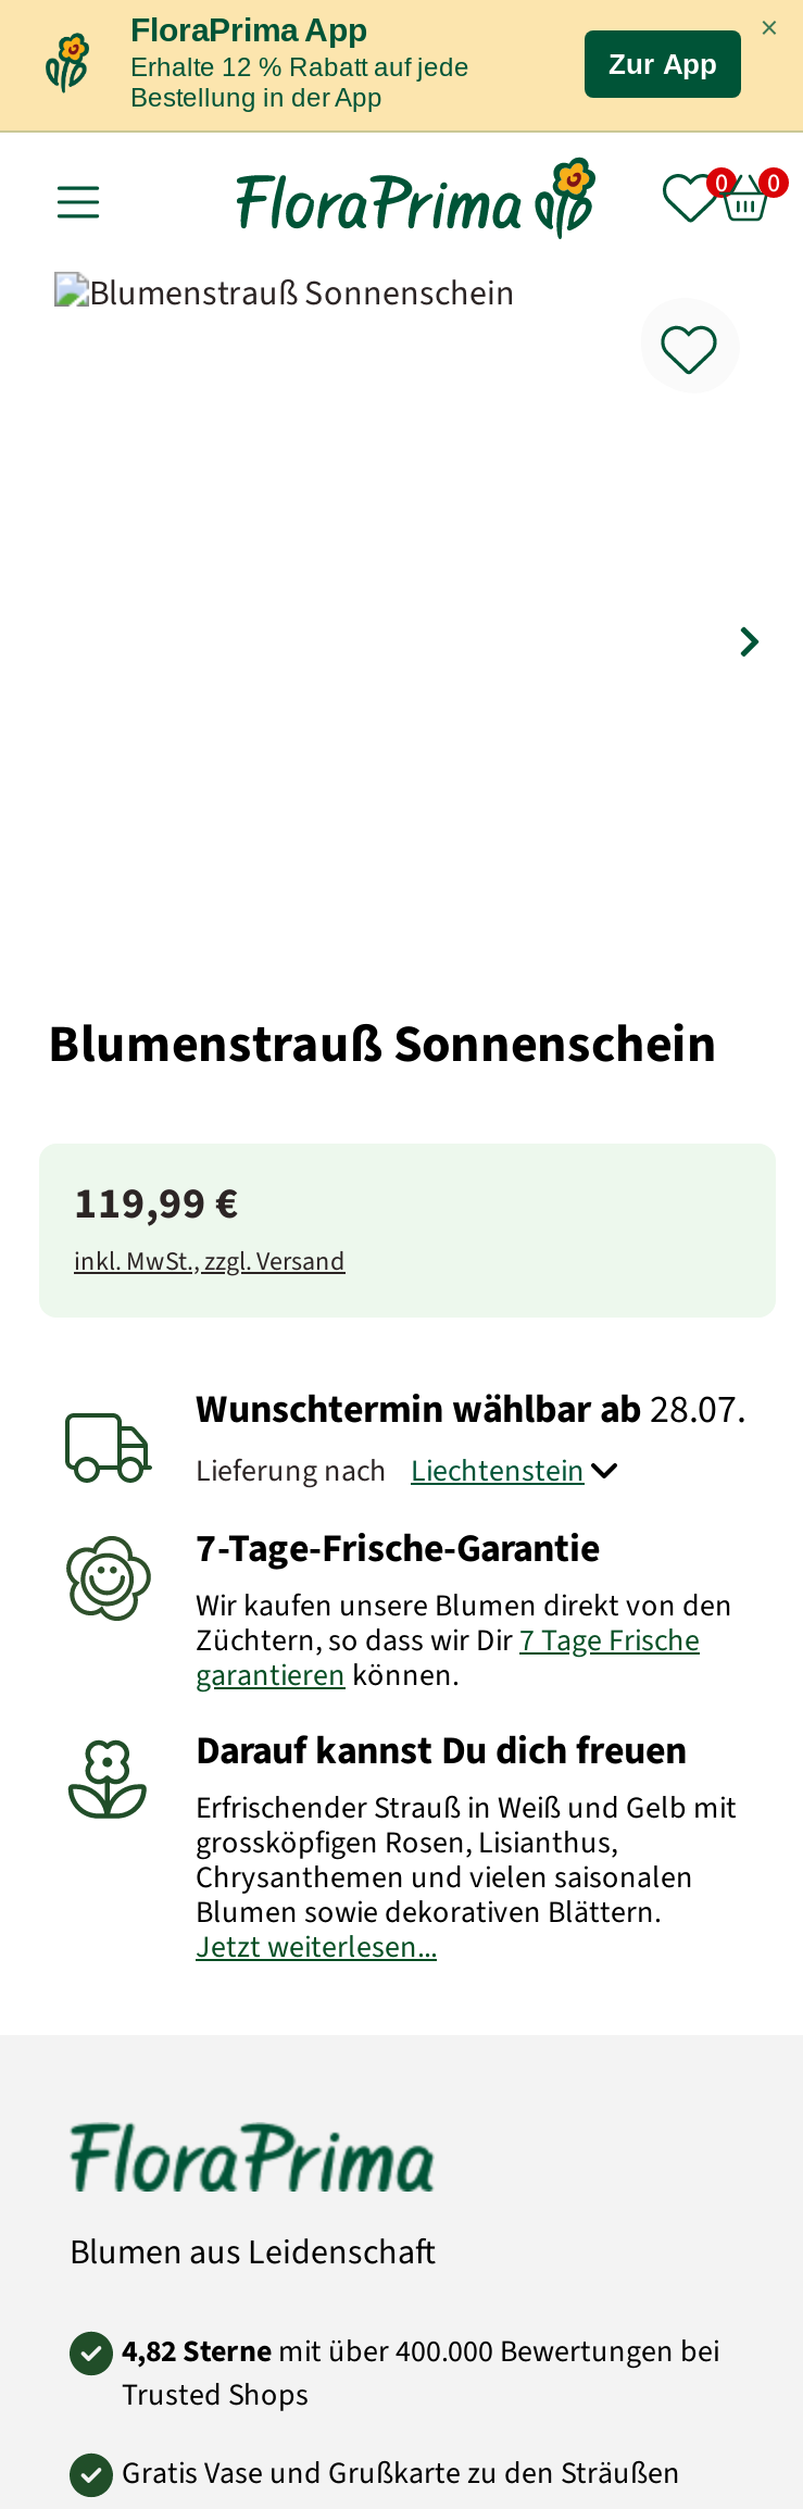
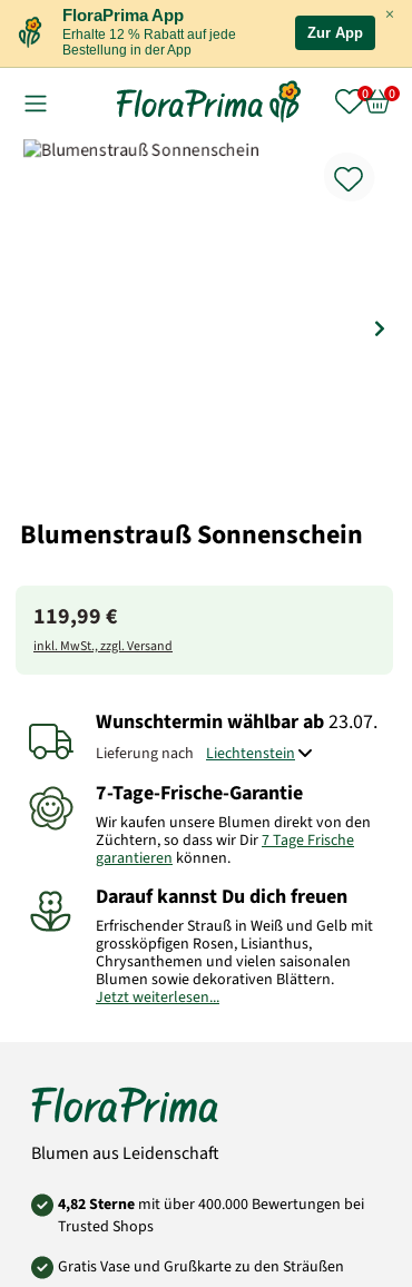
- Wunschtermin wählbar ab 28.07.
+ Wunschtermin wählbar ab 23.07.
